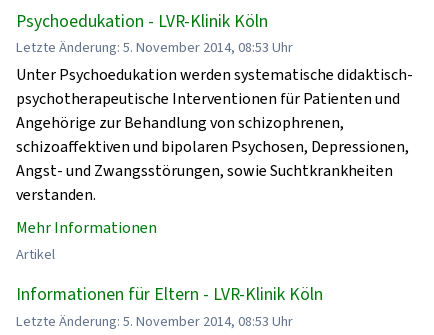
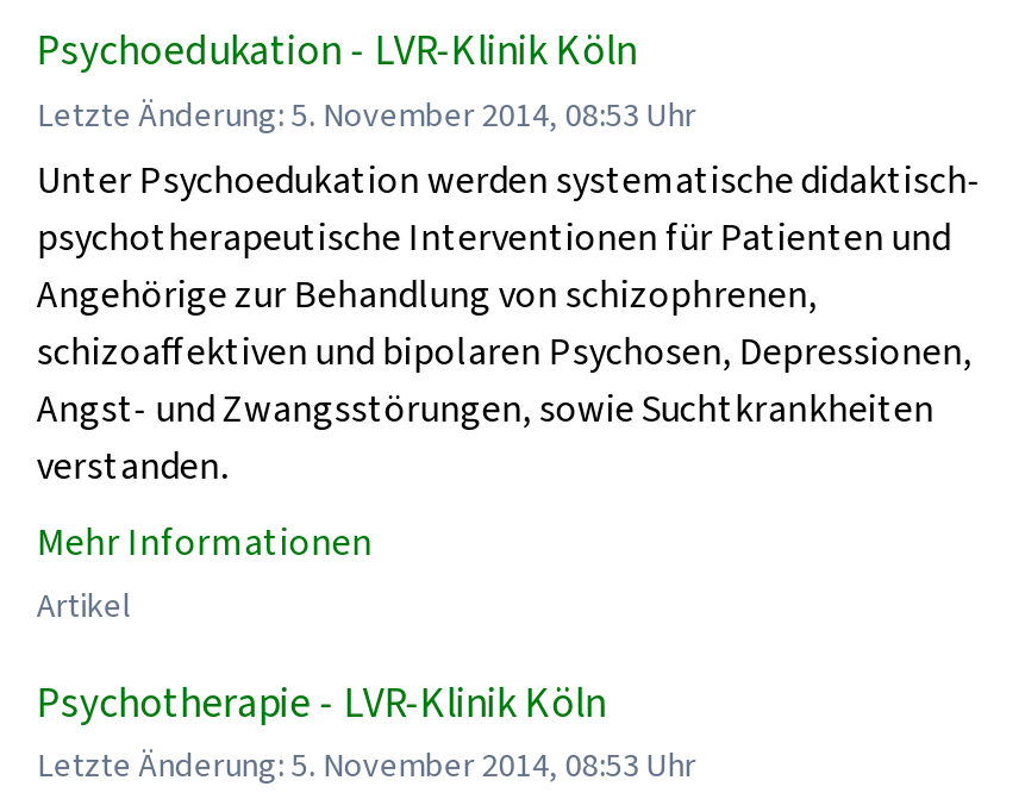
- Informationen für Eltern - LVR-Klinik Köln
+ Psychotherapie - LVR-Klinik Köln
